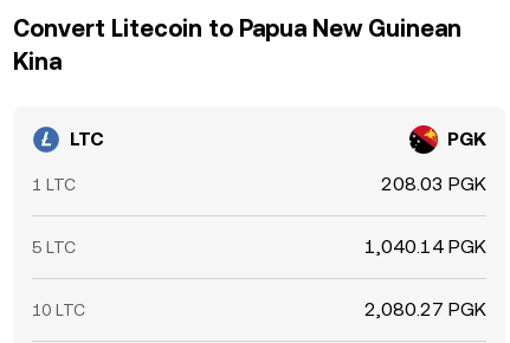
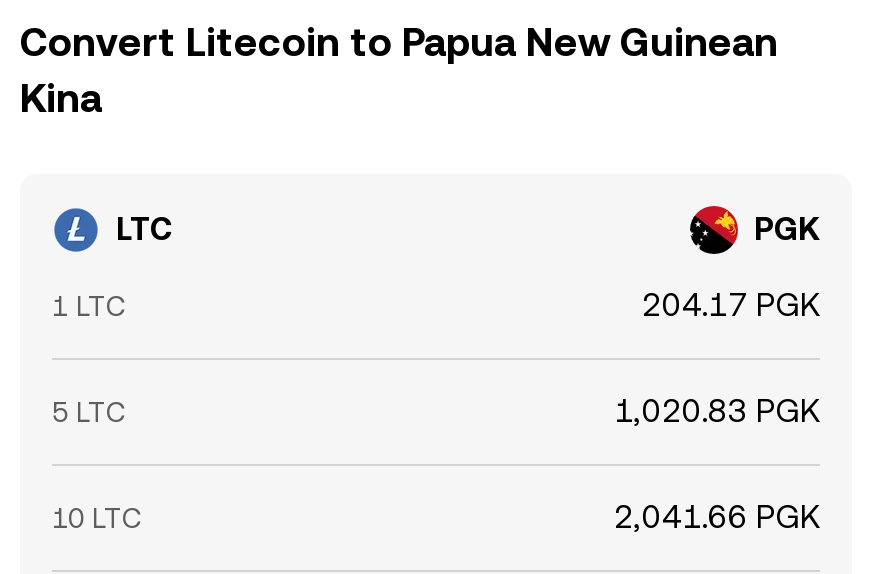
- 208.03 PGK
+ 204.17 PGK

- 1,040.14 PGK
+ 1,020.83 PGK

- 2,080.27 PGK
+ 2,041.66 PGK
